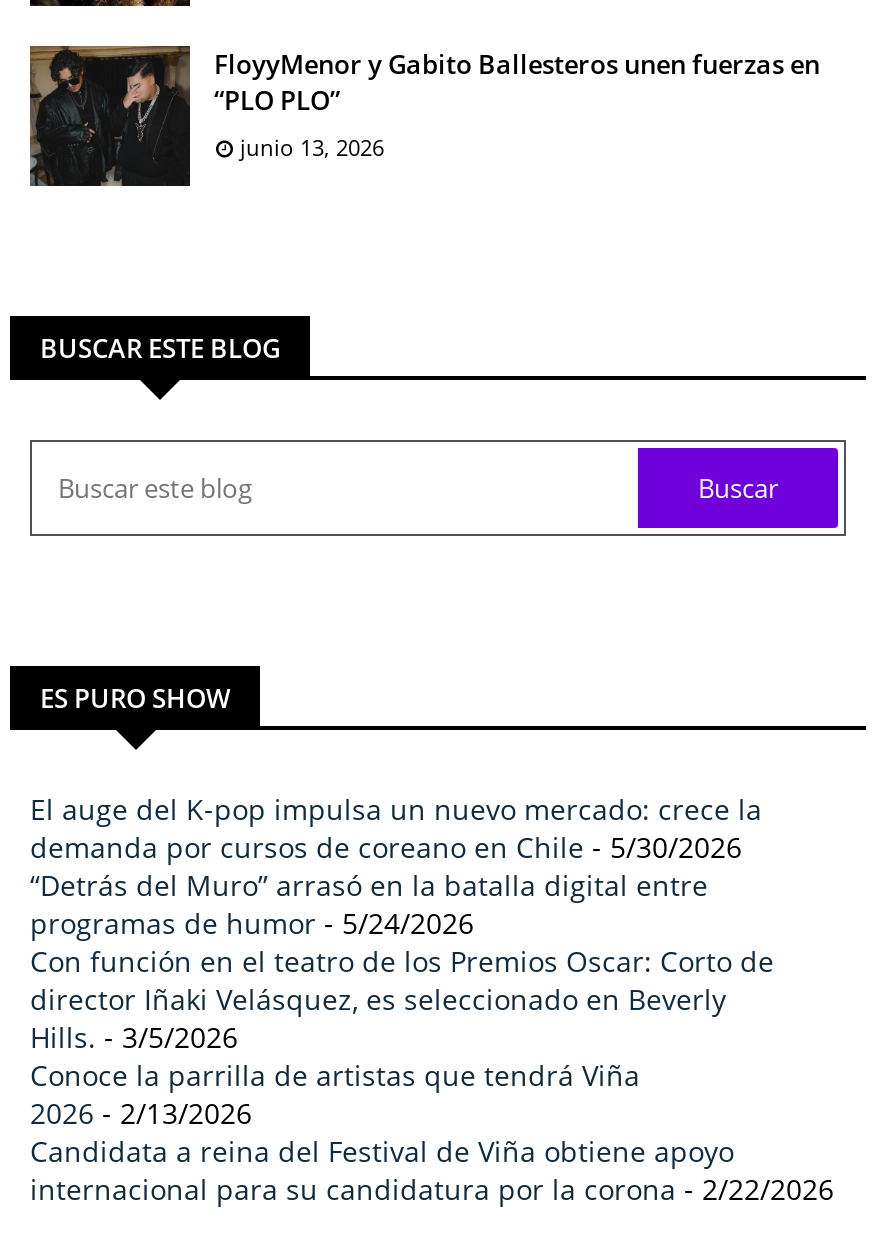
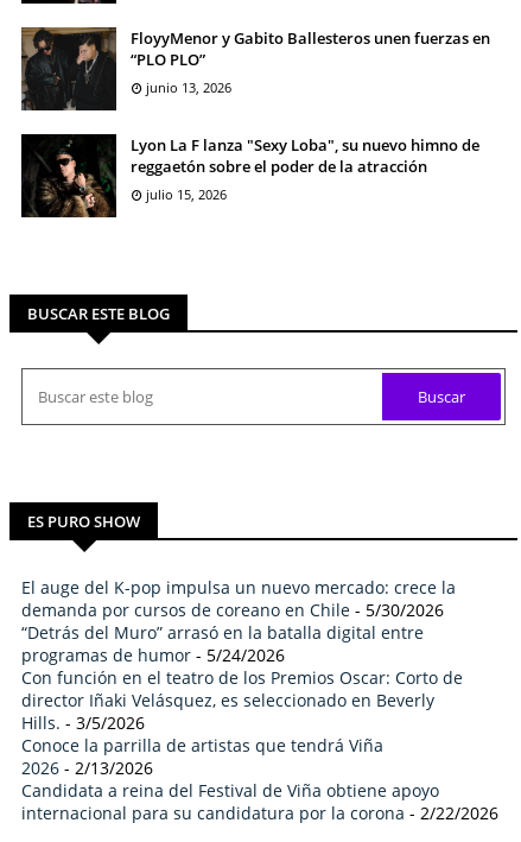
+ [image]
+ Lyon La F lanza "Sexy Loba", su nuevo himno de
+ reggaetón sobre el poder de la atracción
+ julio 15, 2026
